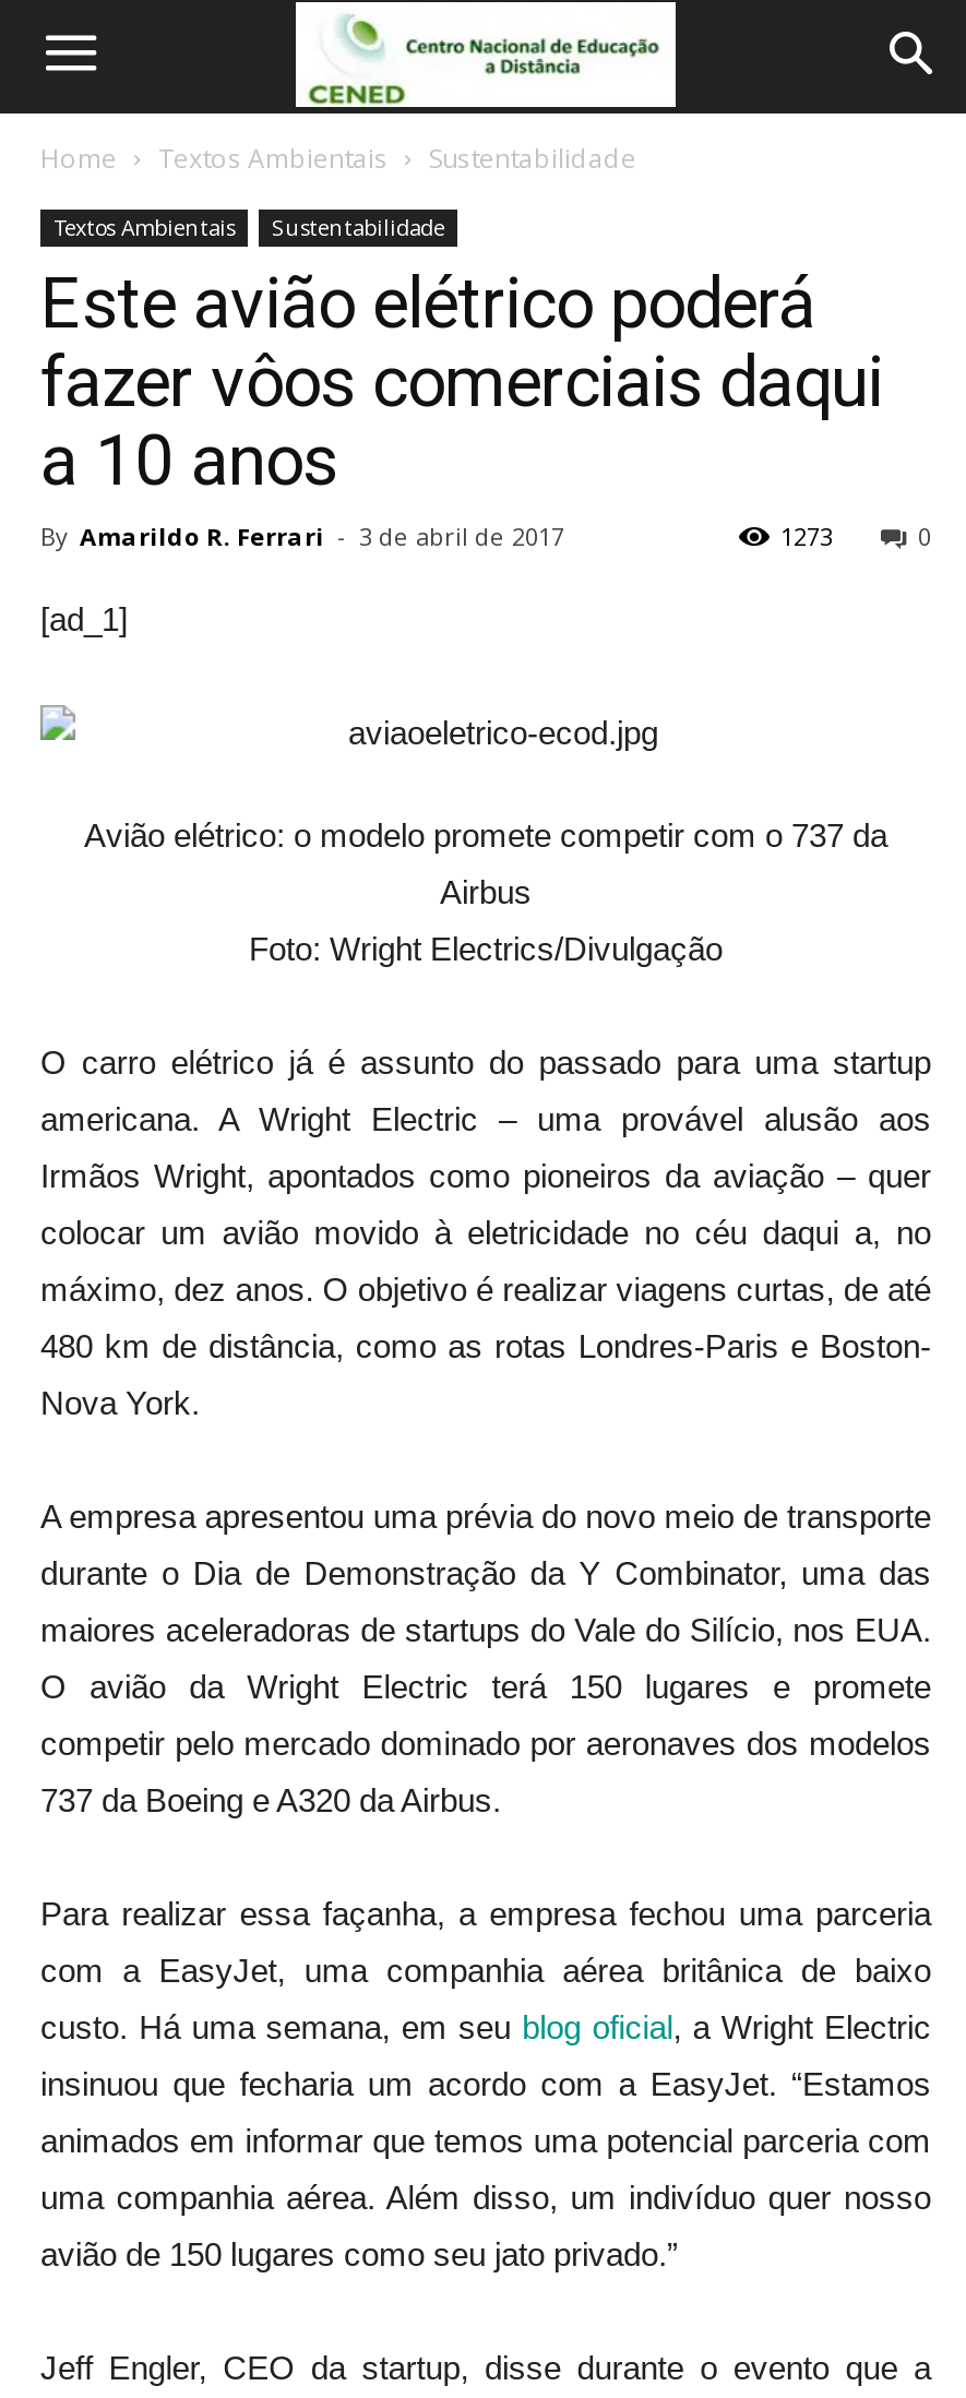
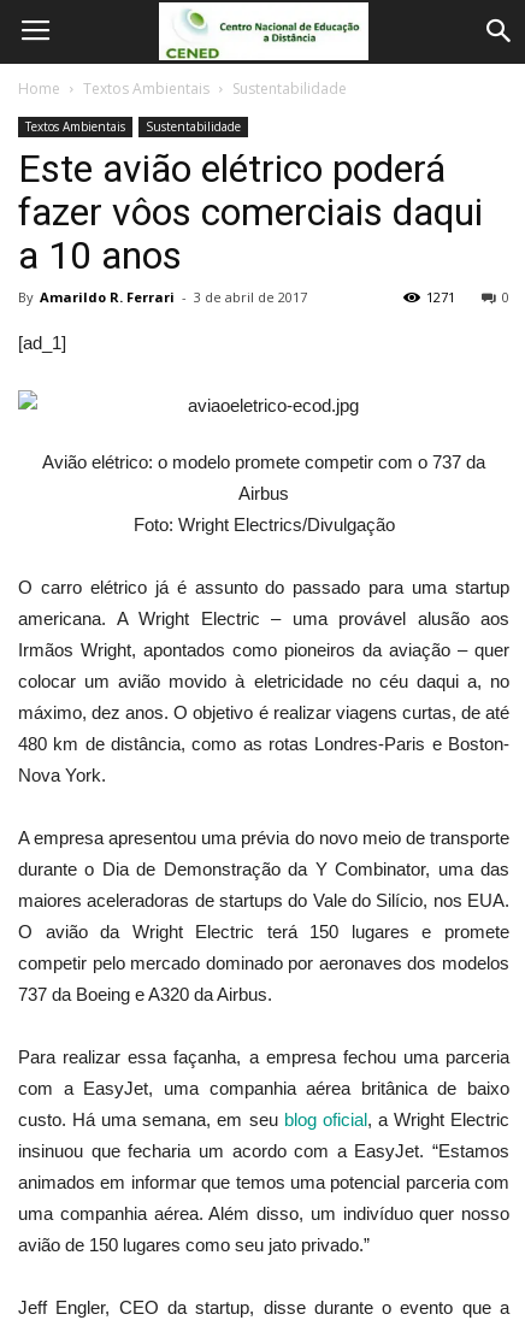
- 1273
+ 1271
